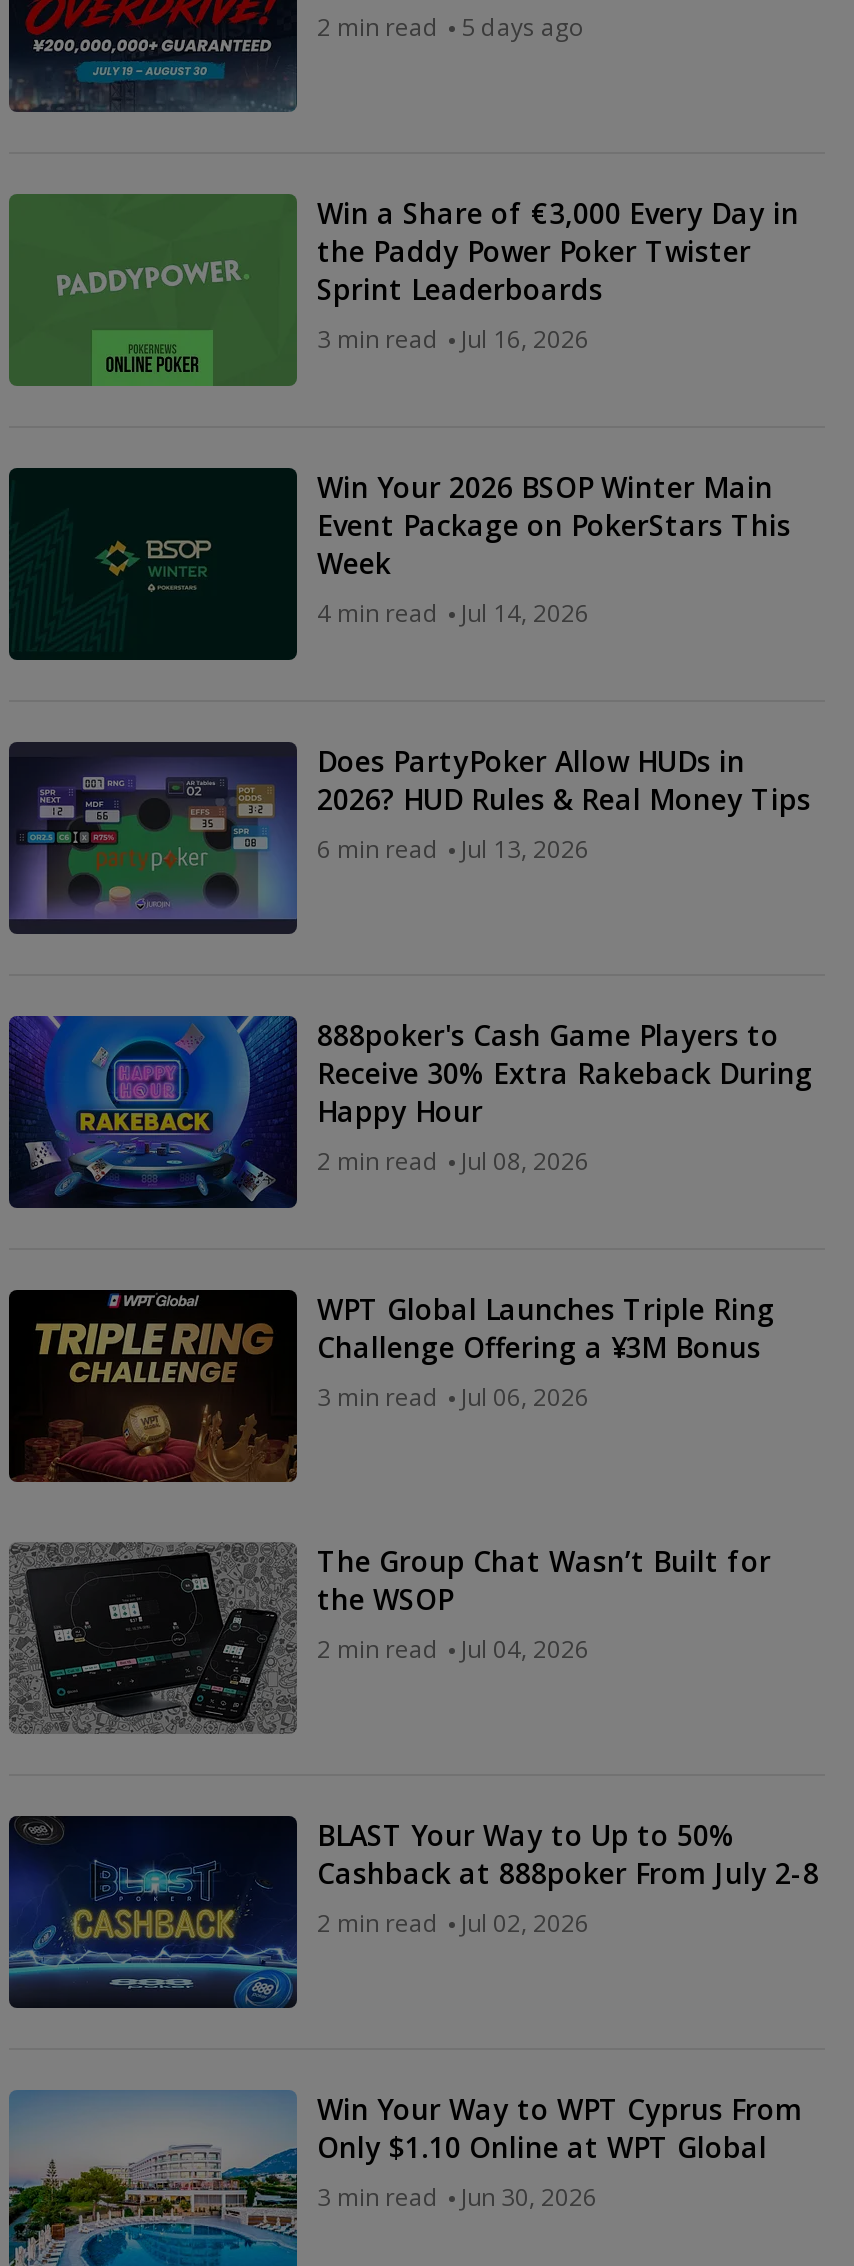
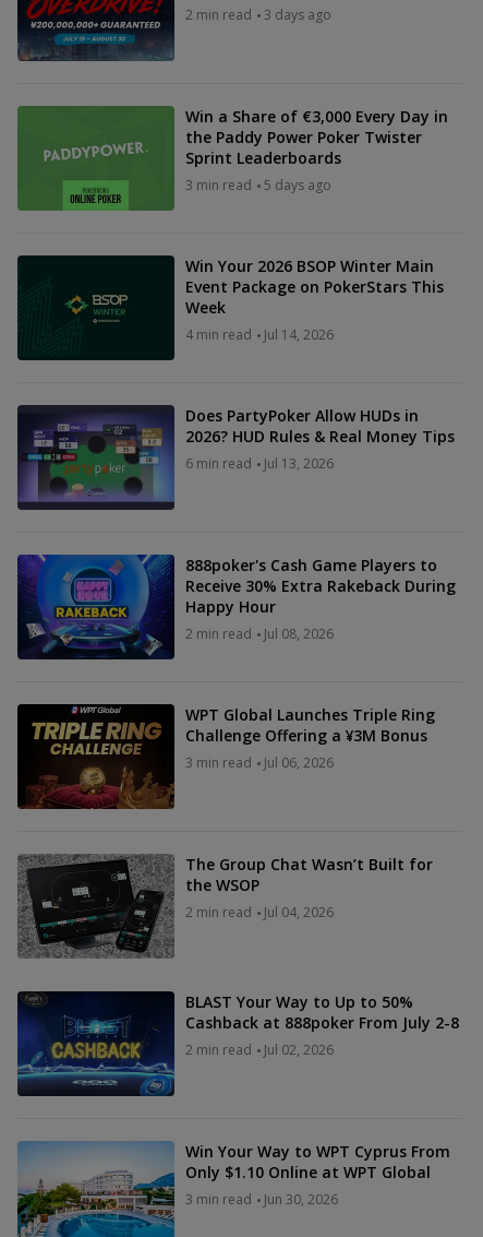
- 2 min read 5 days ago
+ 2 min read 3 days ago

- 3 min read Jul 16, 2026
+ 3 min read 5 days ago
